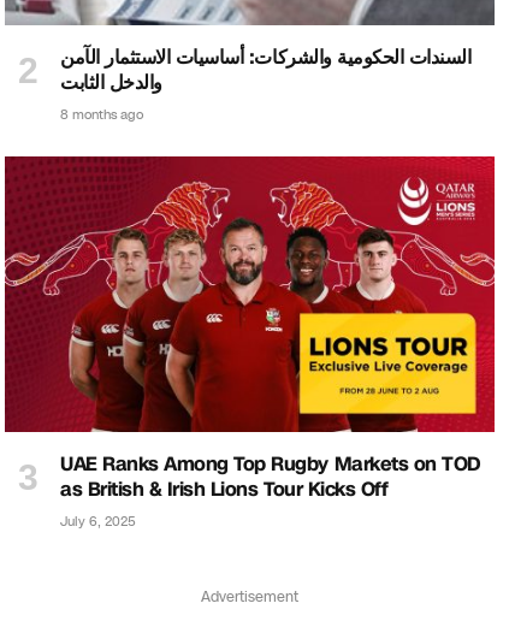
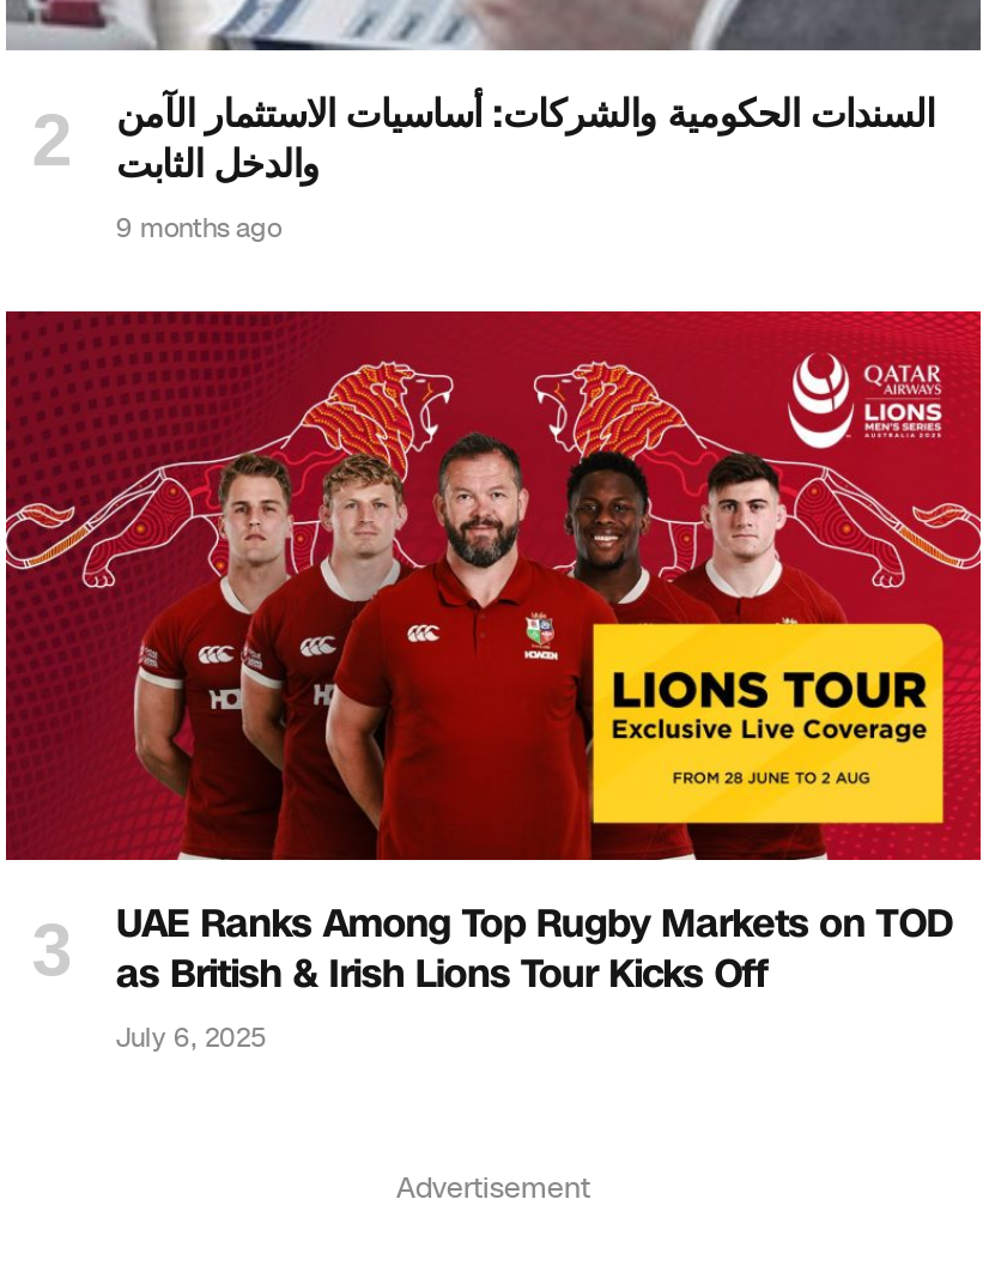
- 8 months ago
+ 9 months ago
